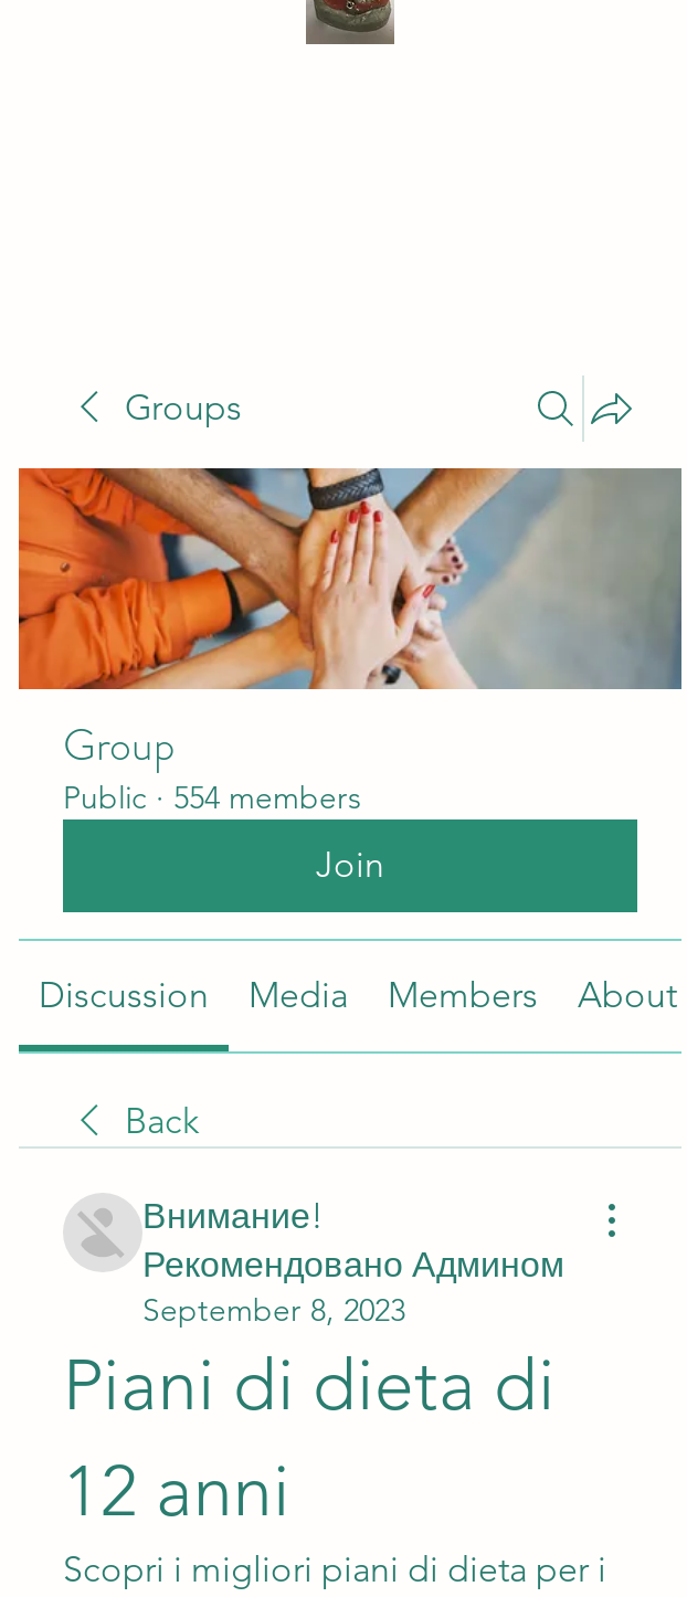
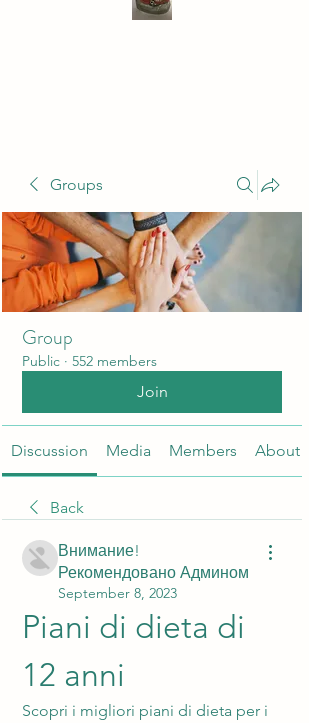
- Public · 554 members
+ Public · 552 members
